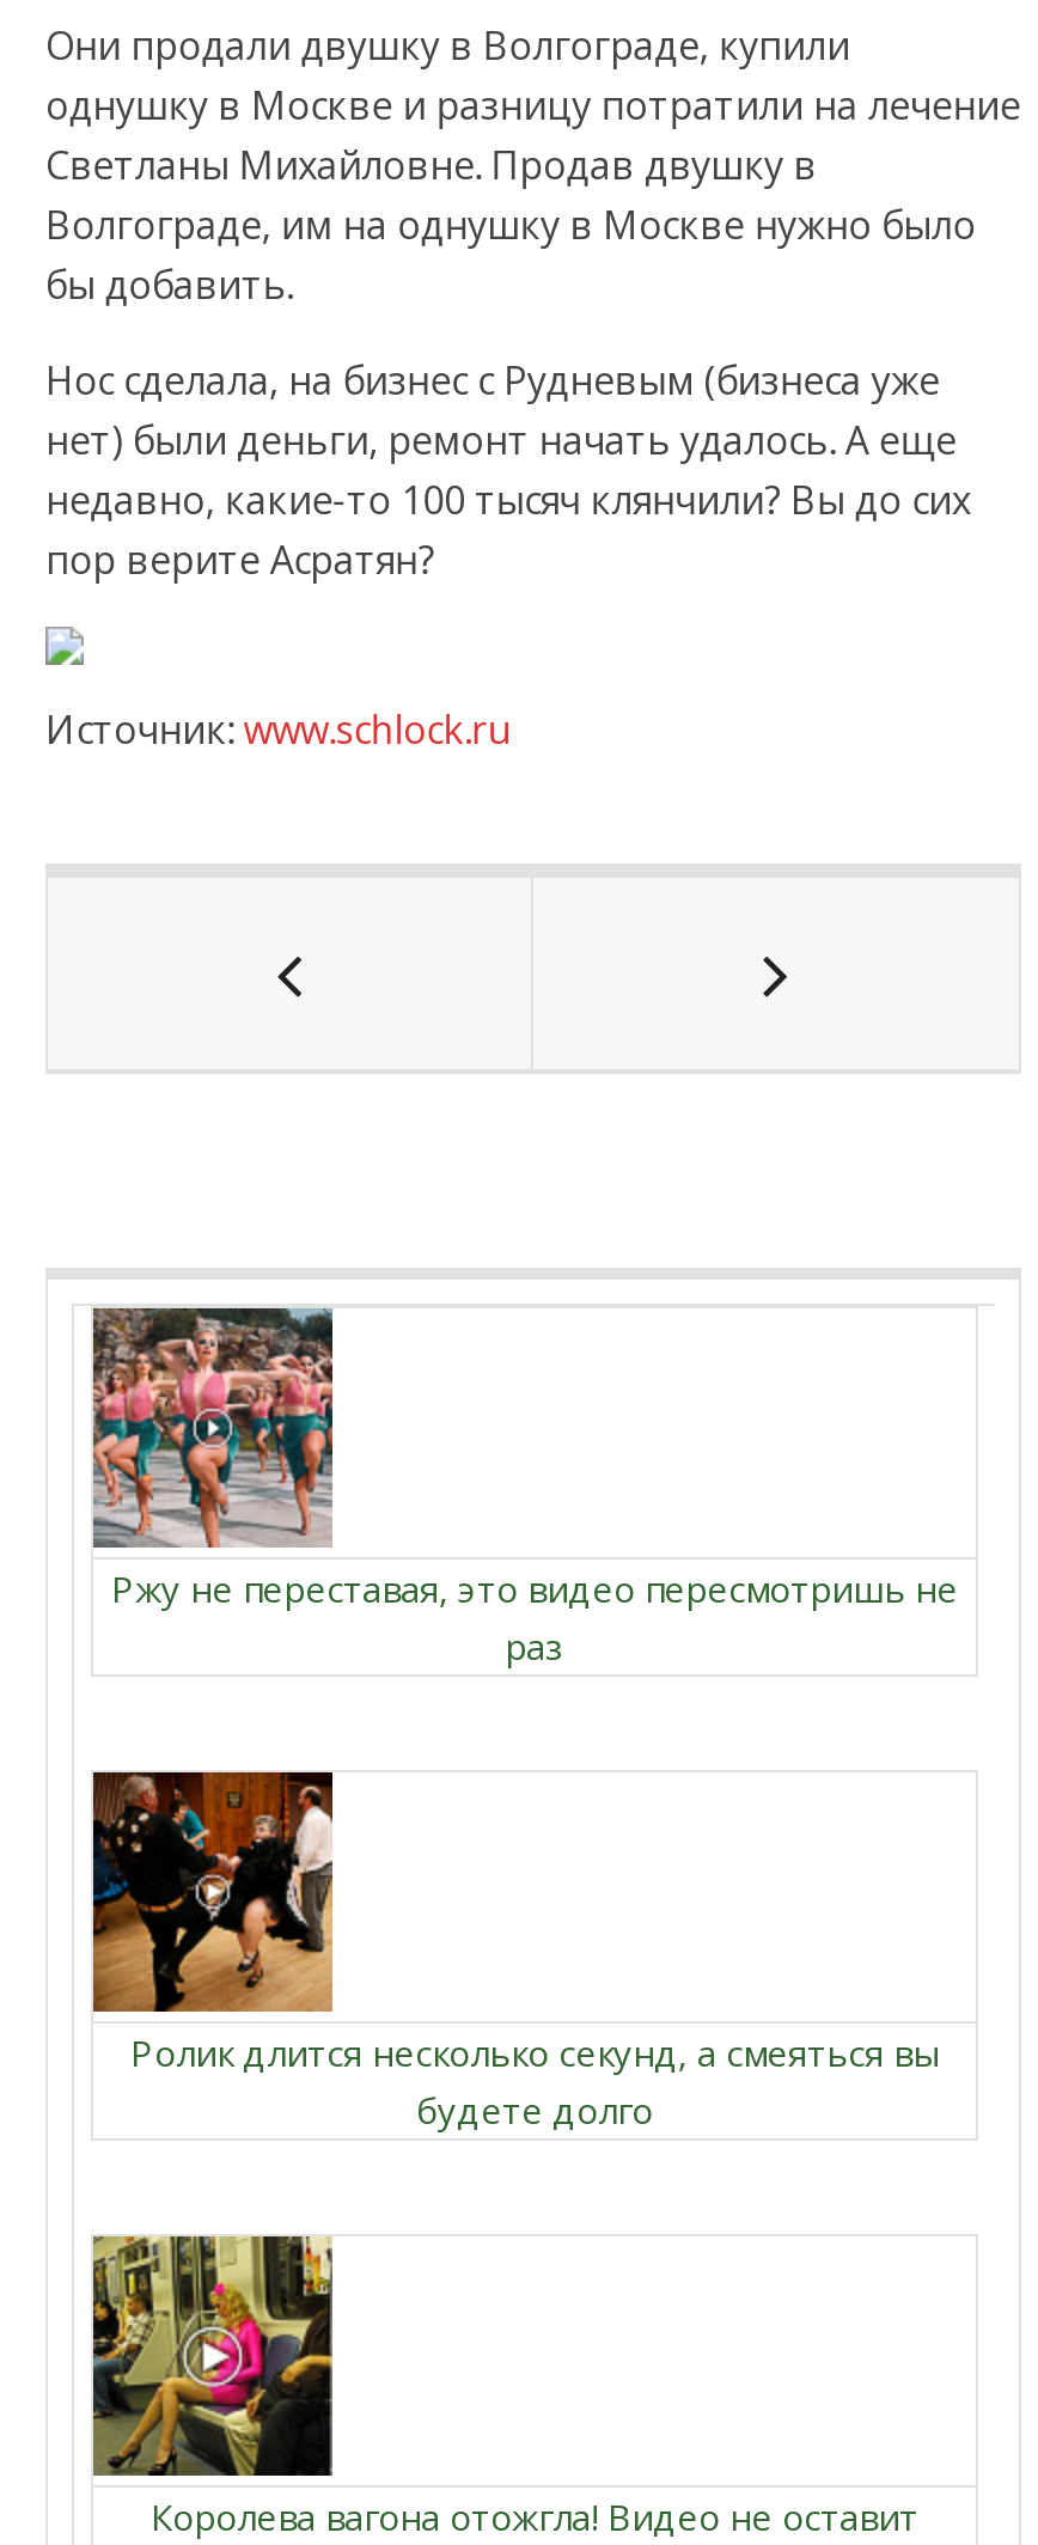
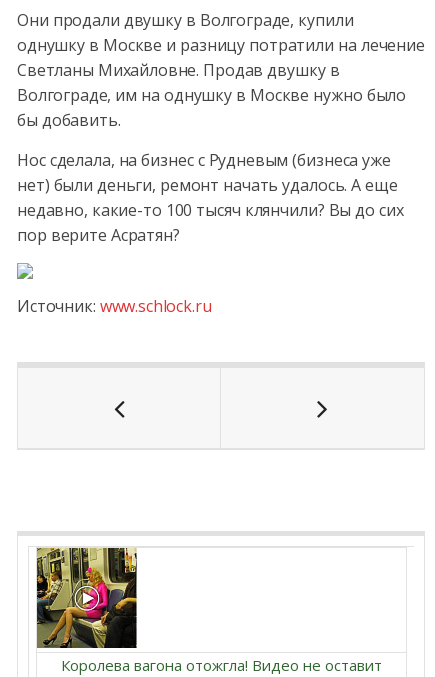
- [image]
- Ржу не переставая, это видео пересмотришь не
- раз

- [image]
- Ролик длится несколько секунд, а смеяться вы
- будете долго
